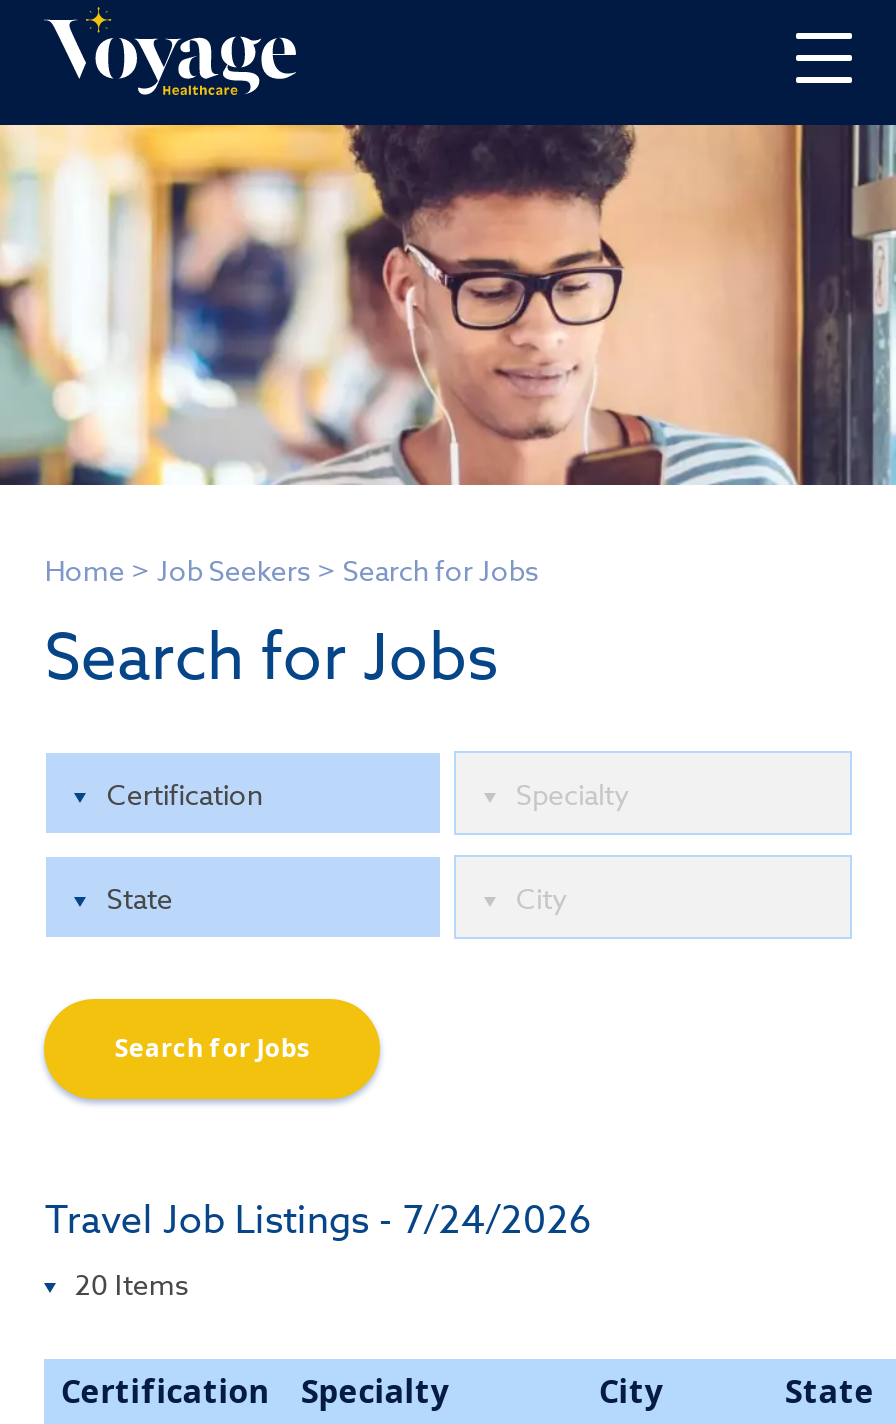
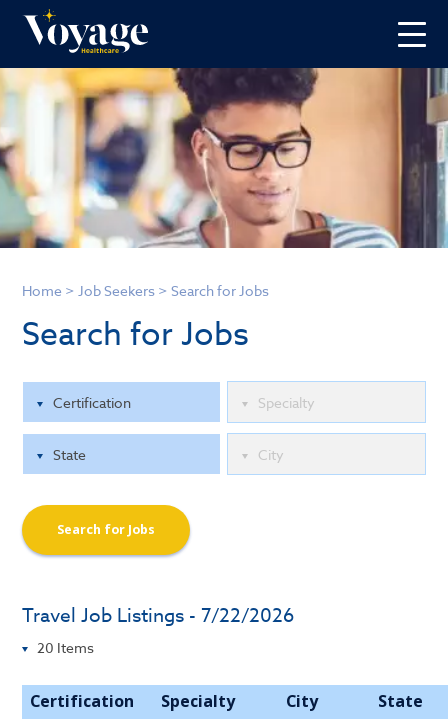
- Travel Job Listings - 7/24/2026
+ Travel Job Listings - 7/22/2026
